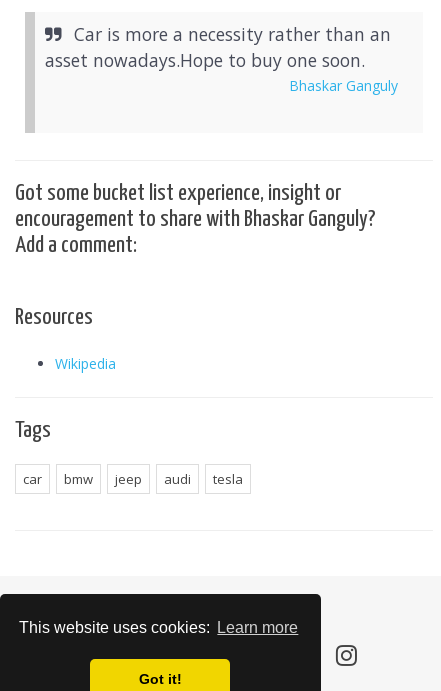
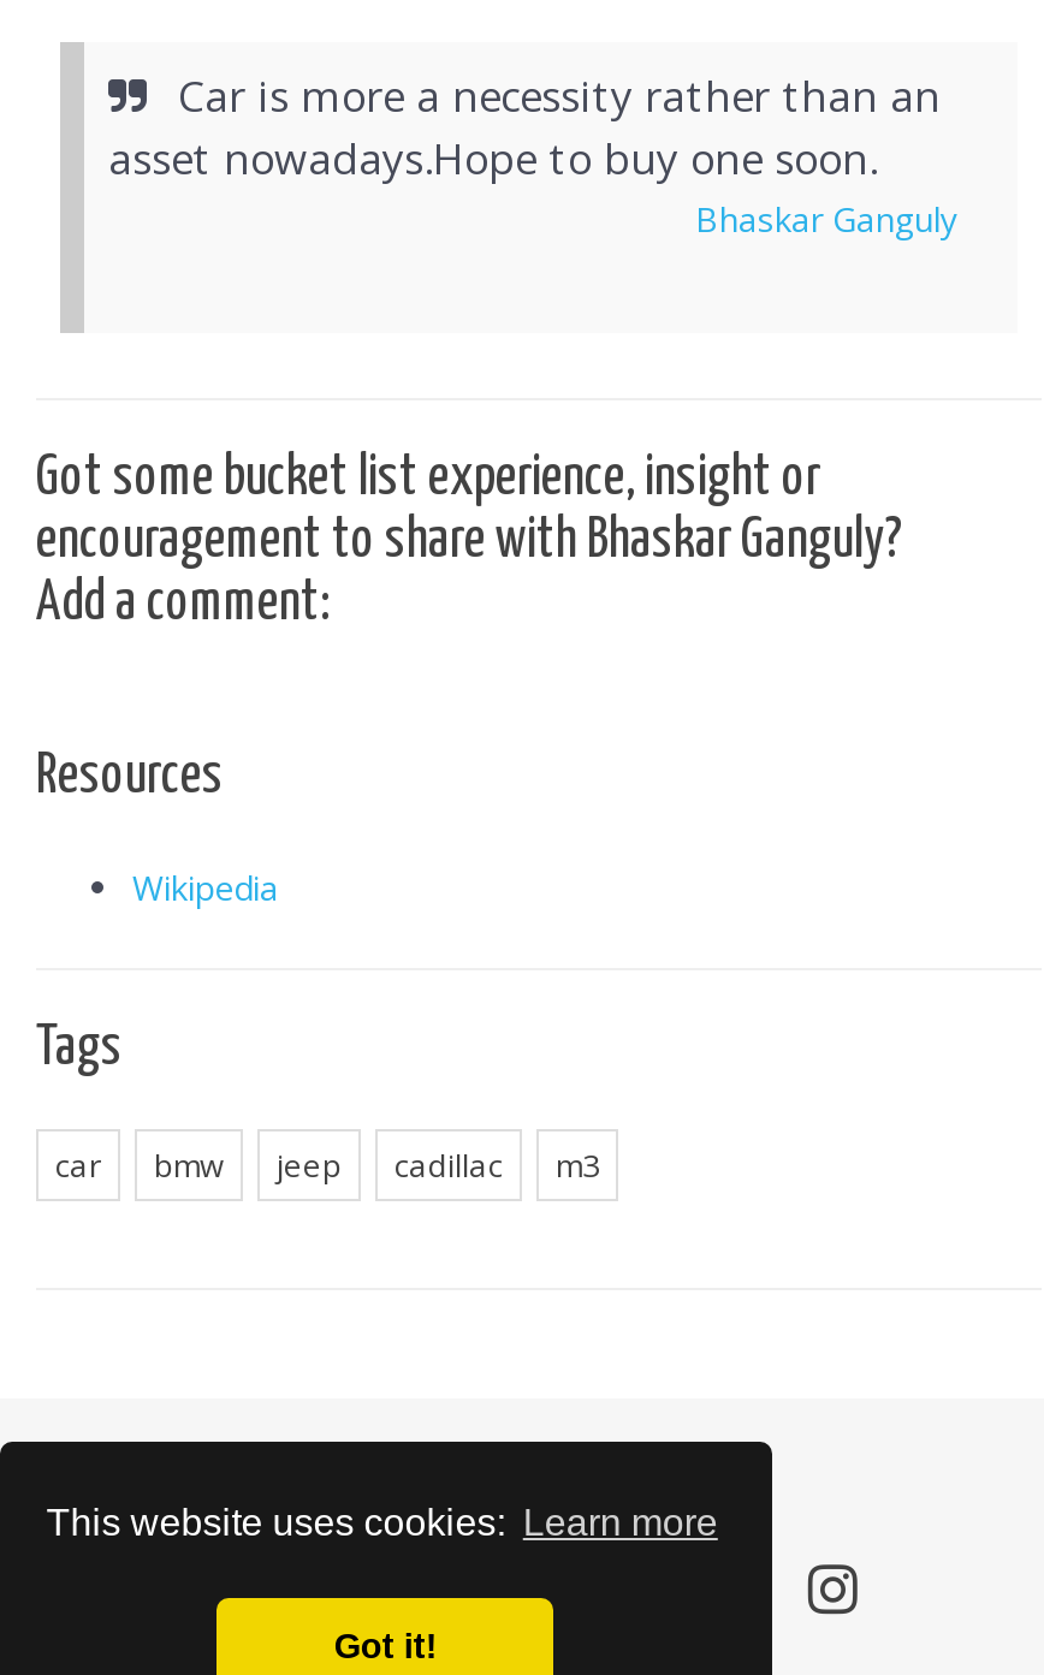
- audi
- tesla
+ cadillac
+ m3
